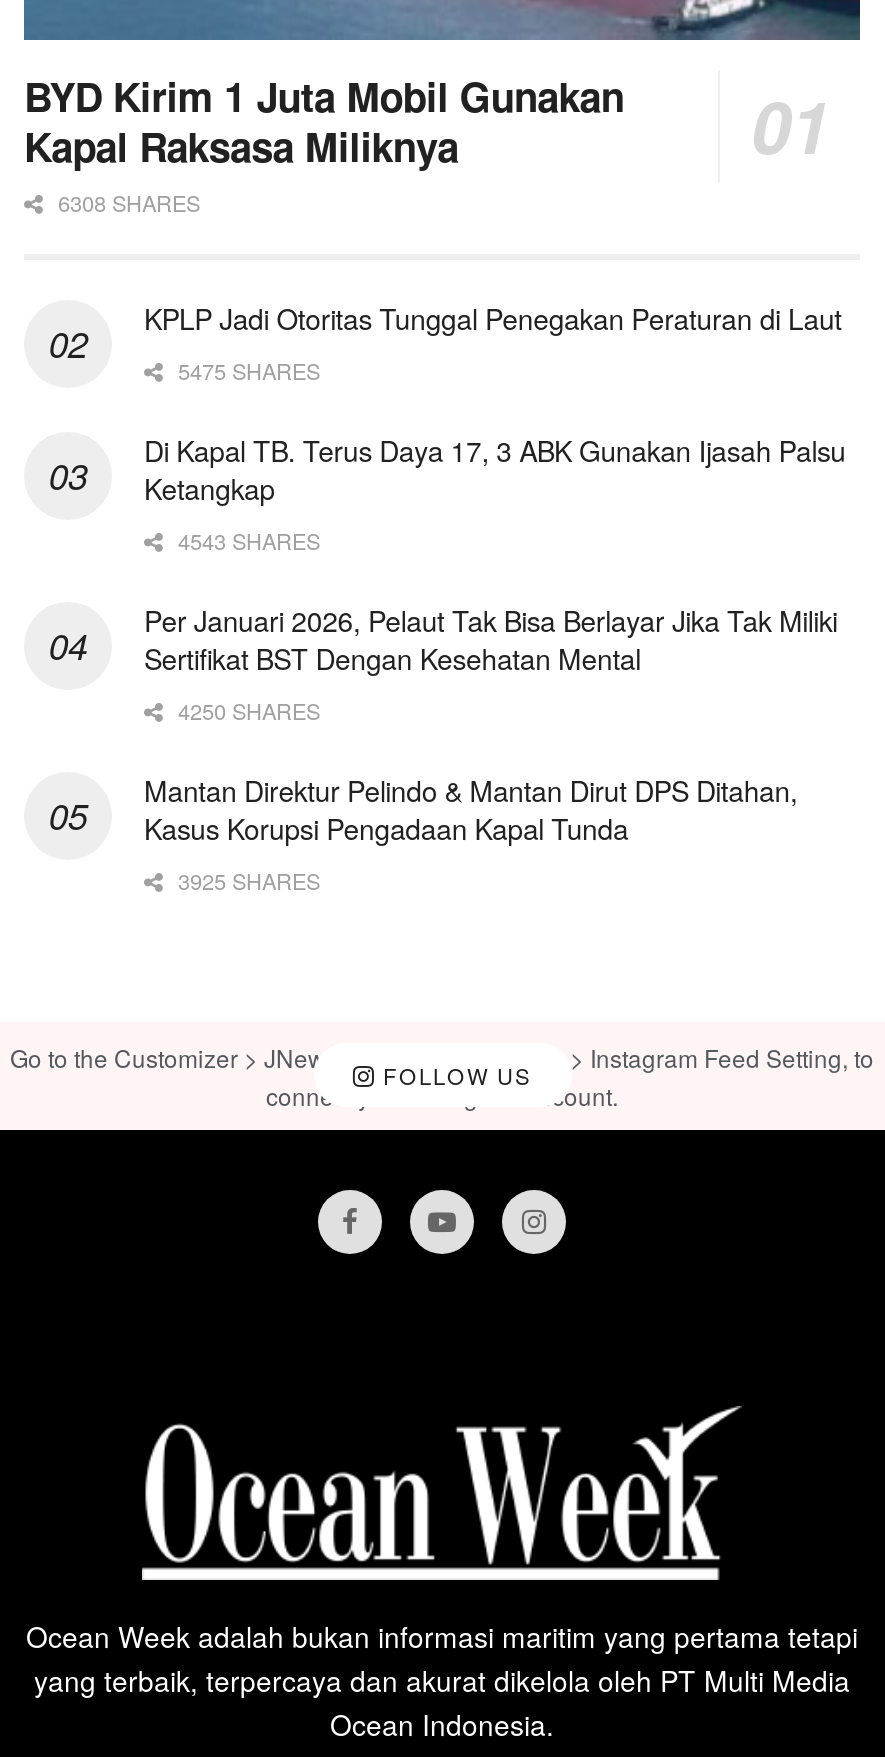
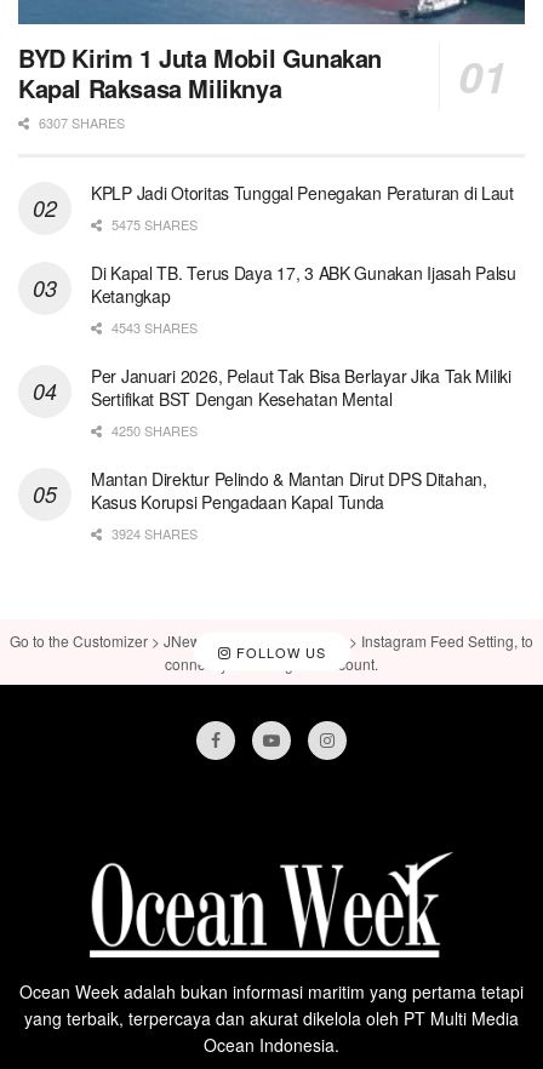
- 6308 SHARES
+ 6307 SHARES

- 3925 SHARES
+ 3924 SHARES
